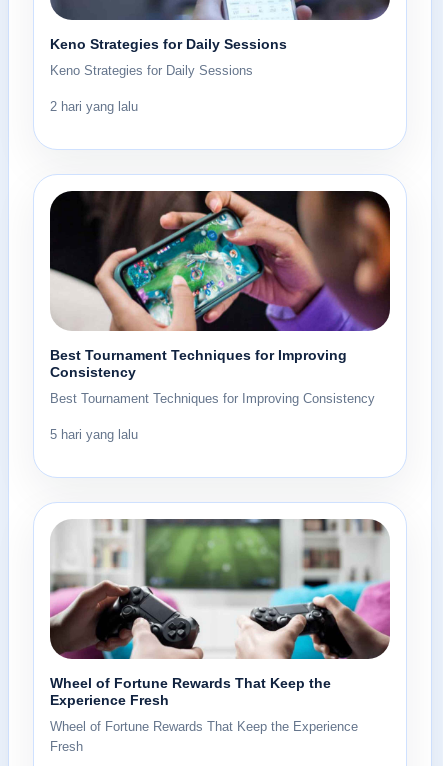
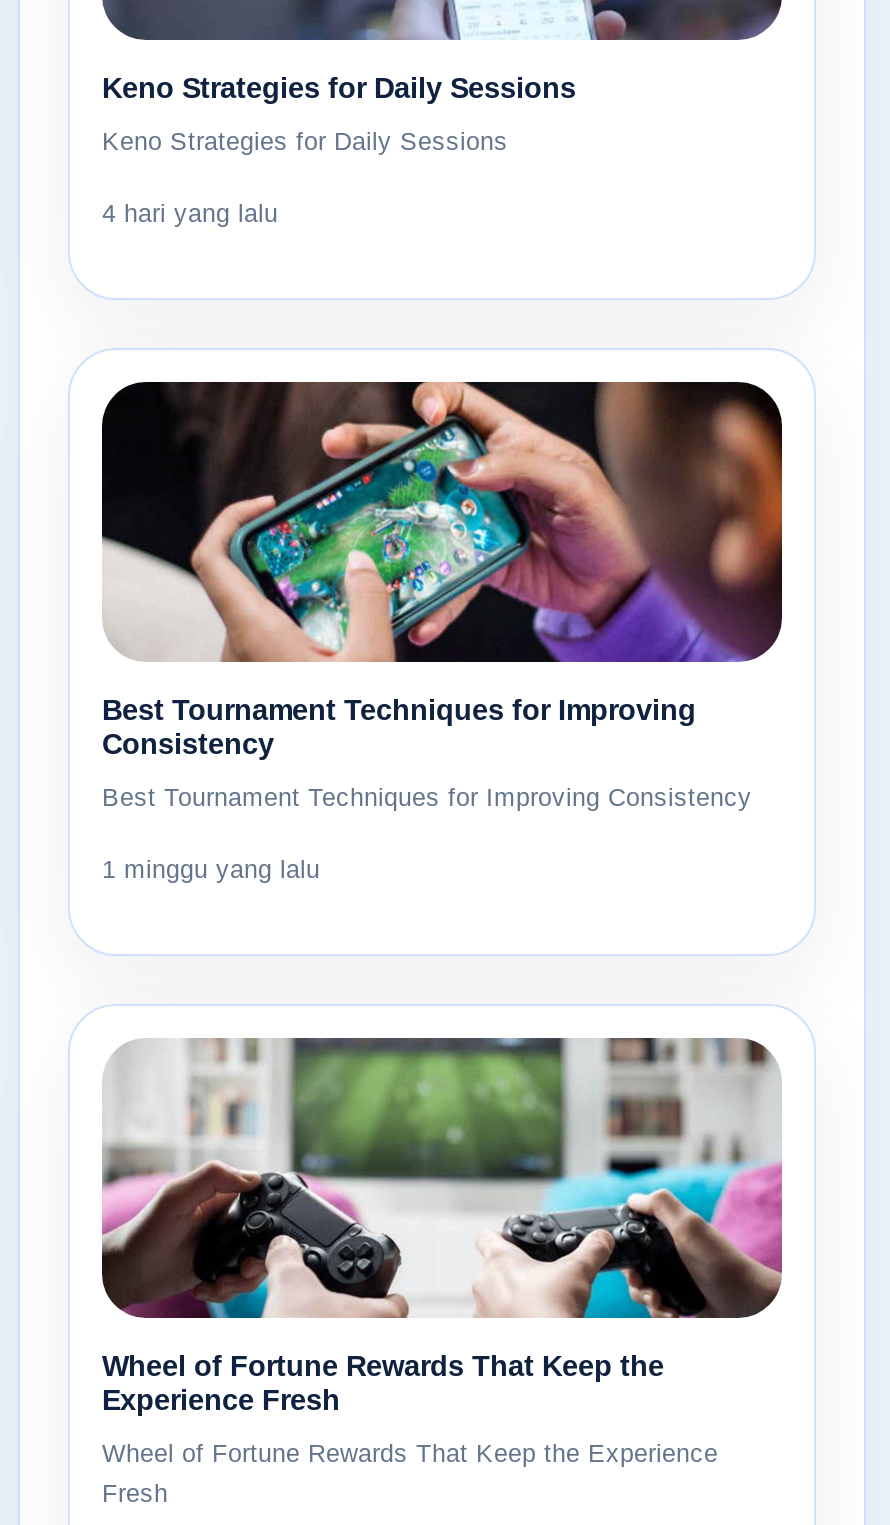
- 2 hari yang lalu
+ 4 hari yang lalu

- 5 hari yang lalu
+ 1 minggu yang lalu
